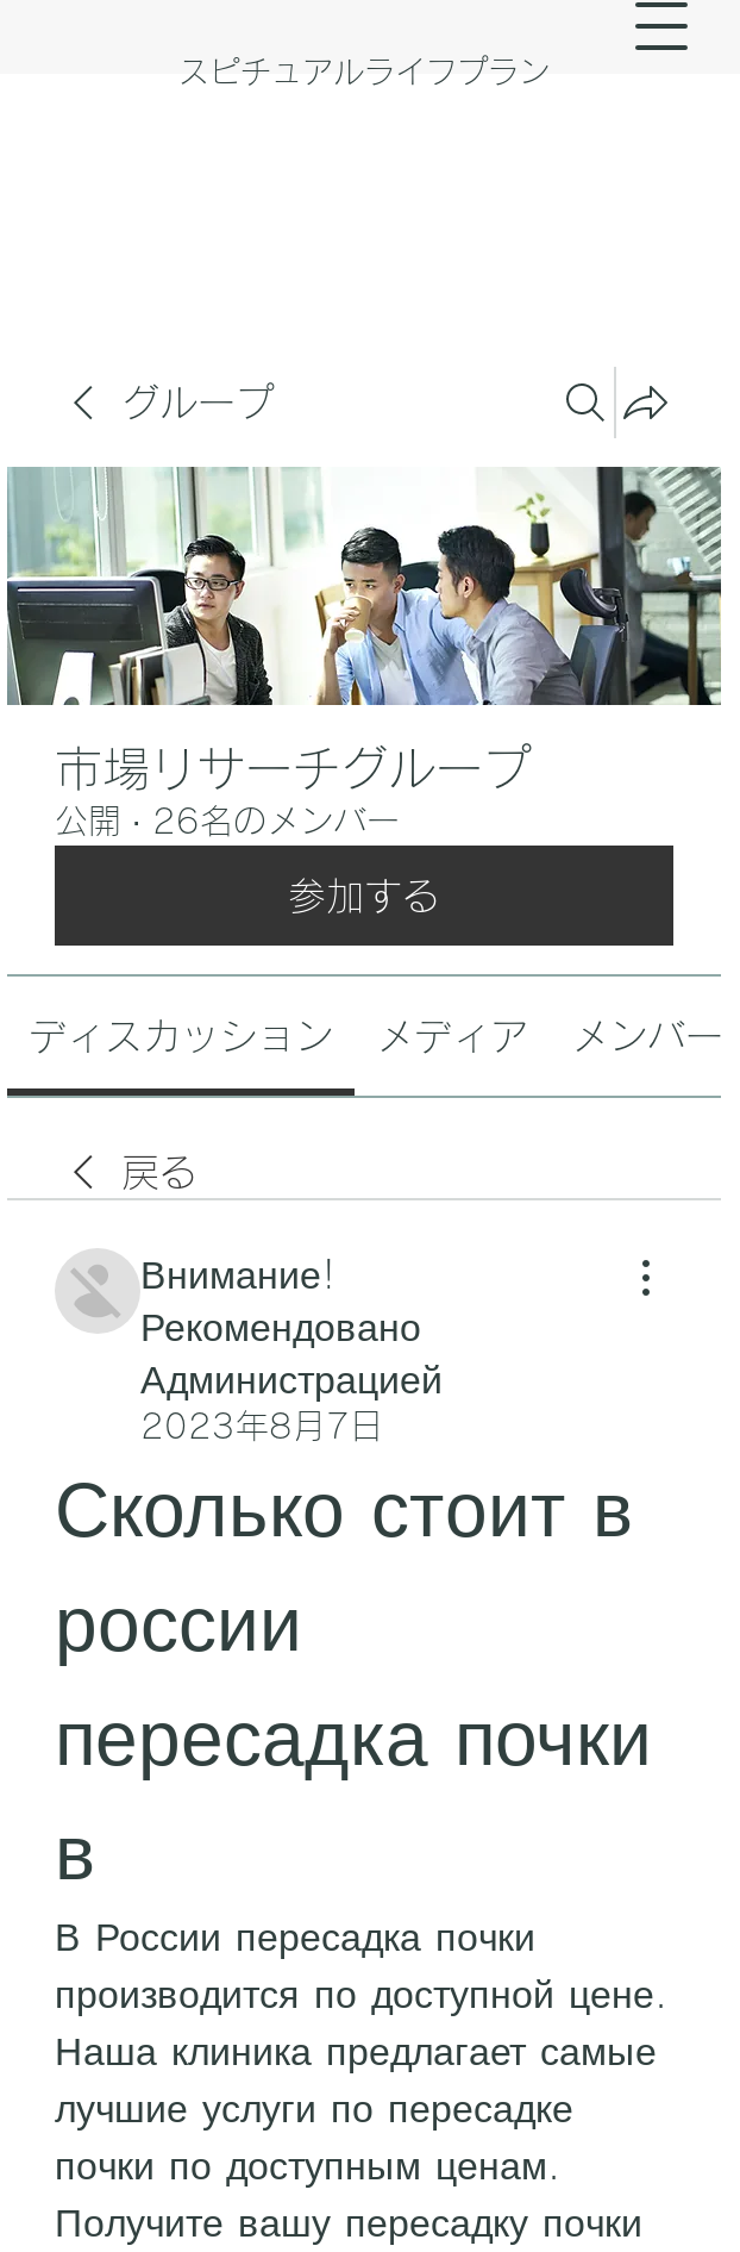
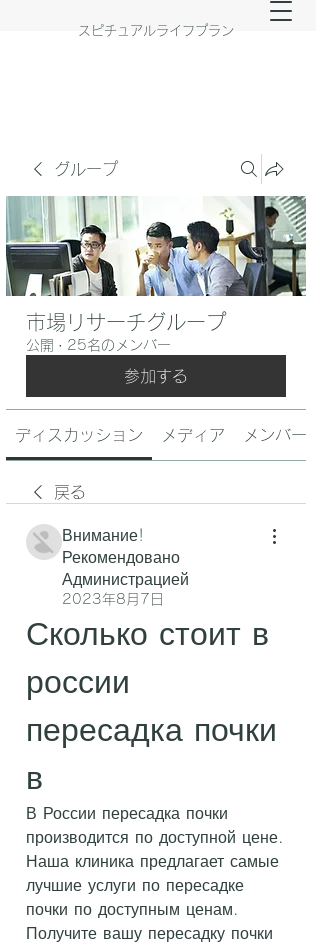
- 公開 · 26名のメンバー
+ 公開 · 25名のメンバー
